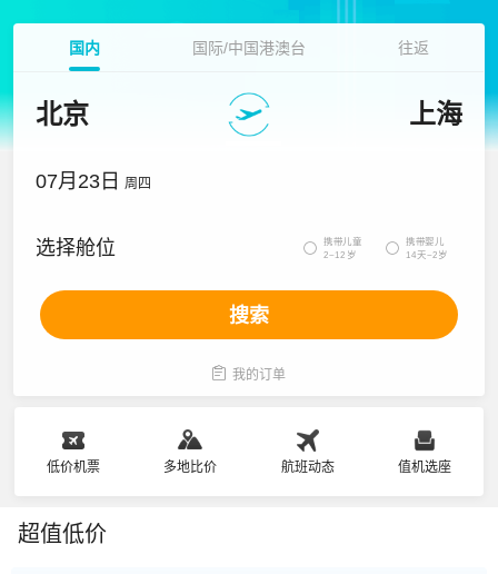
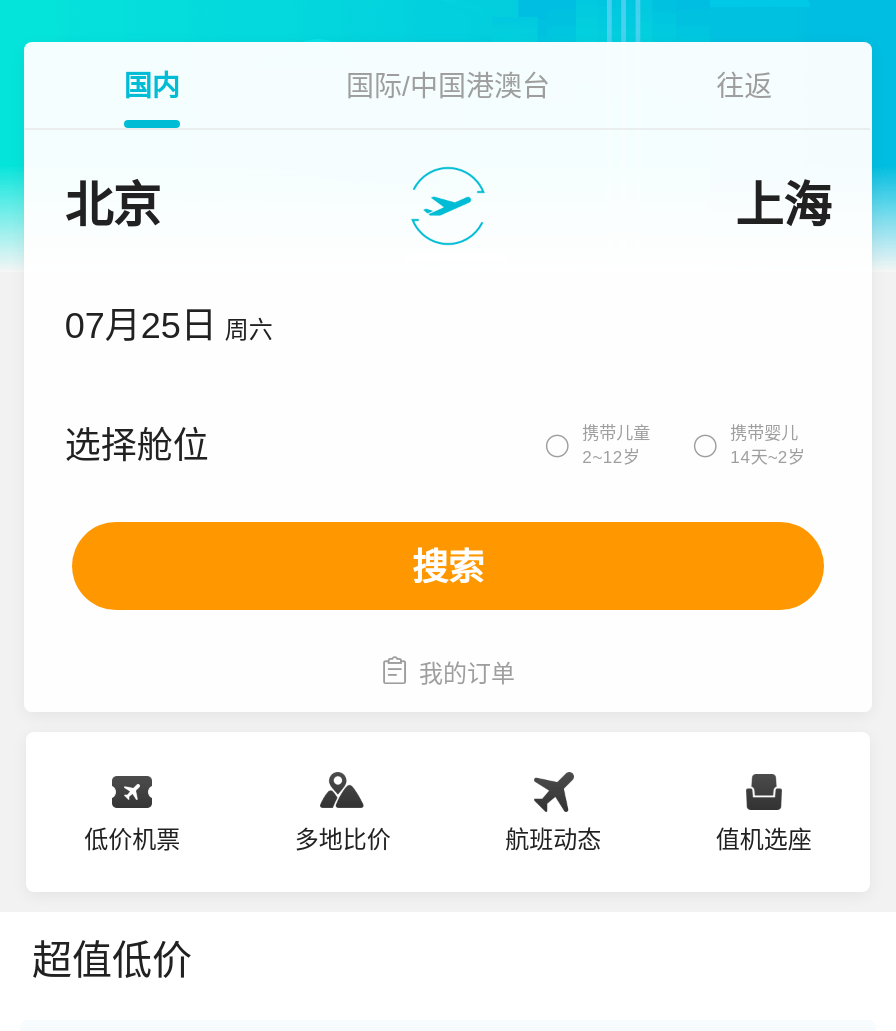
- 07月23日 周四
+ 07月25日 周六
